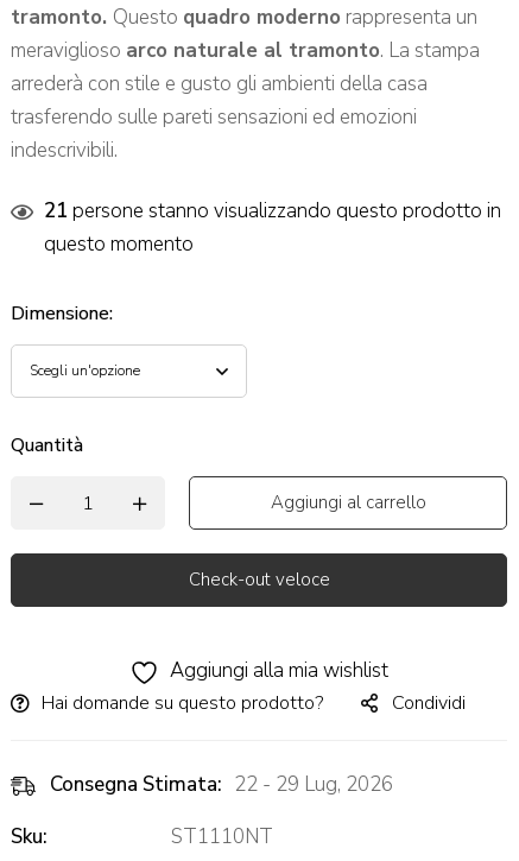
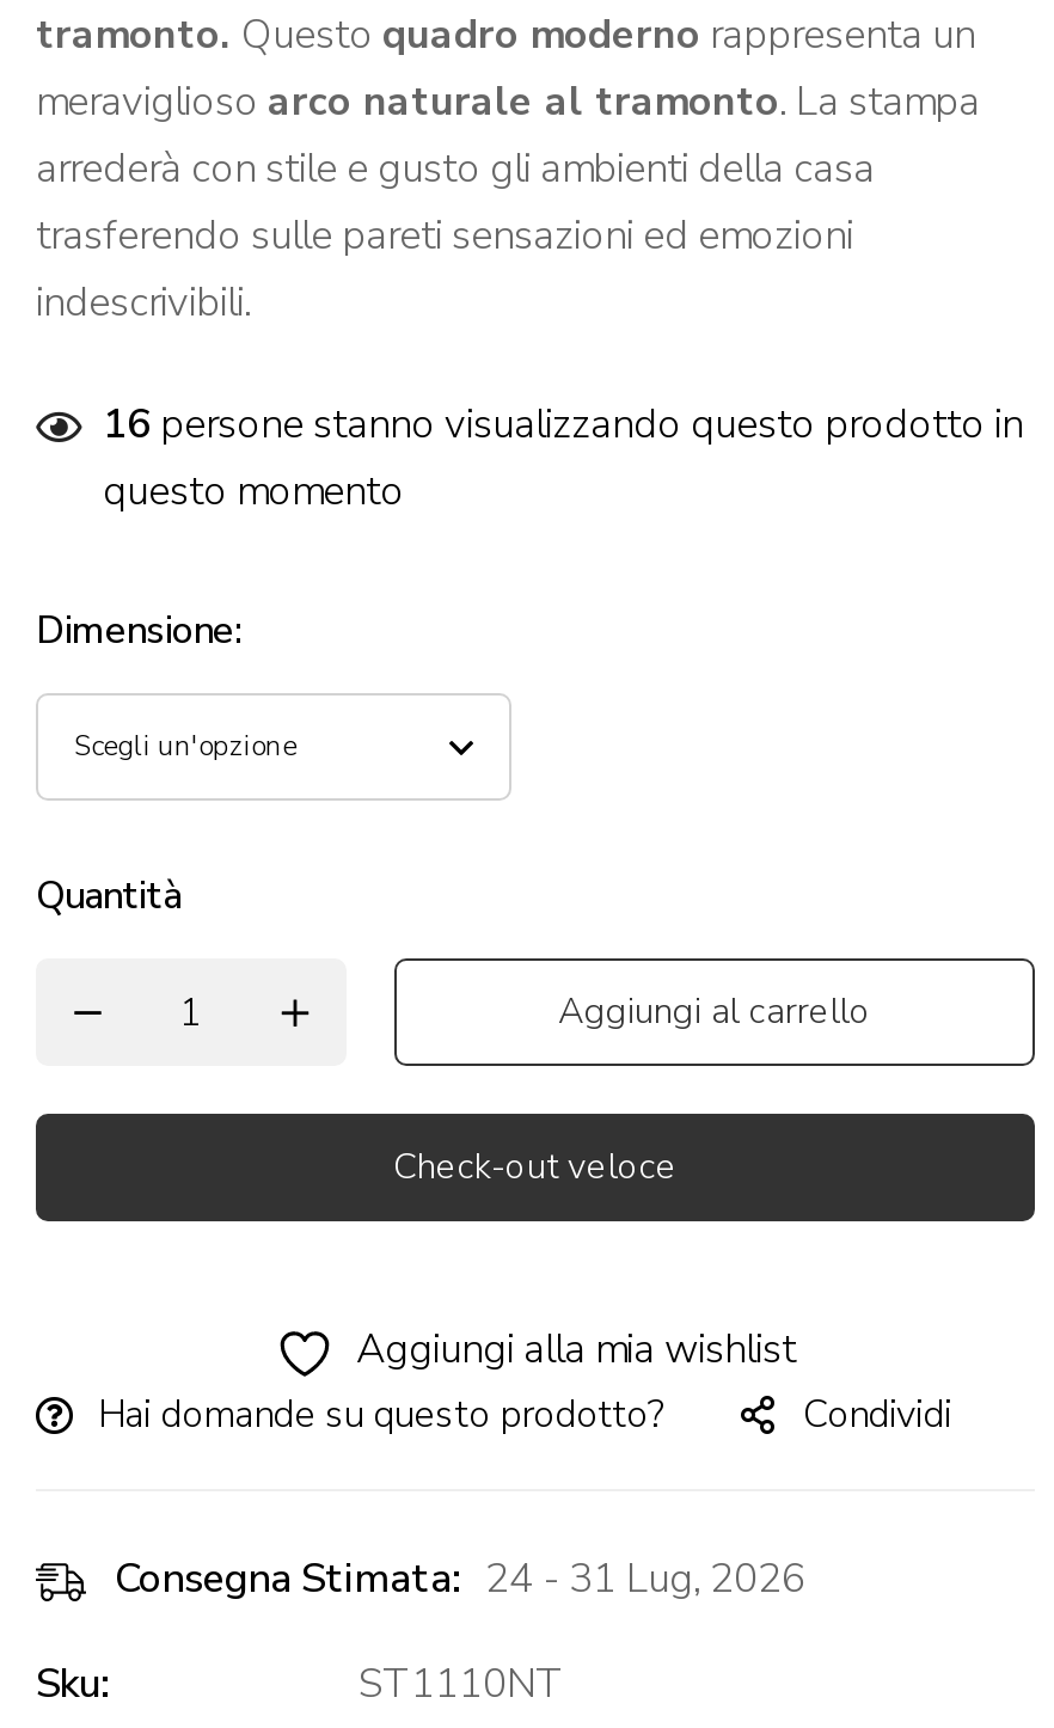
- 21 persone stanno visualizzando questo prodotto in
+ 16 persone stanno visualizzando questo prodotto in

- Consegna Stimata: 22 - 29 Lug, 2026
+ Consegna Stimata: 24 - 31 Lug, 2026
